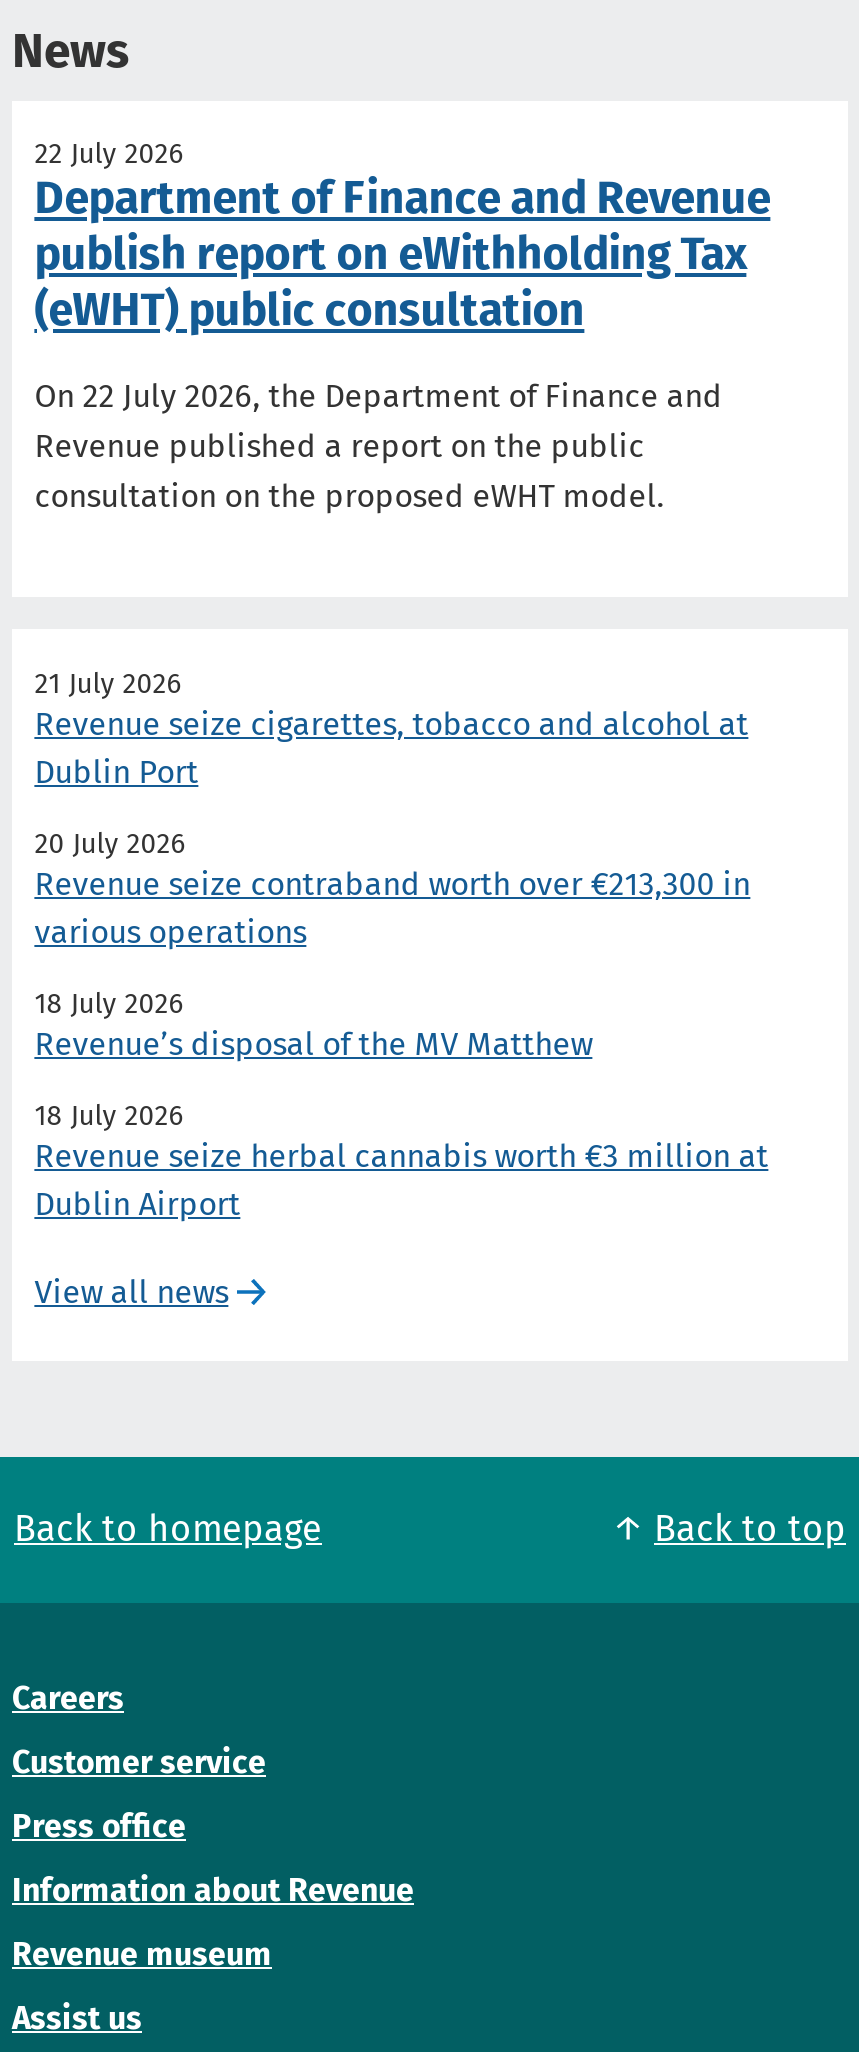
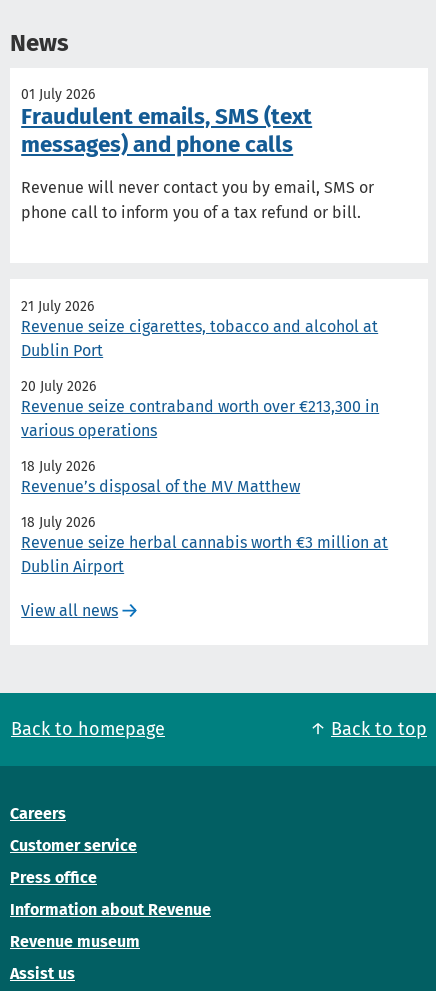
- 22 July 2026
- Department of Finance and Revenue
- publish report on eWithholding Tax
- (eWHT) public consultation
+ 01 July 2026
+ Fraudulent emails, SMS (text
+ messages) and phone calls

- On 22 July 2026, the Department of Finance and
- Revenue published a report on the public
- consultation on the proposed eWHT model.
+ Revenue will never contact you by email, SMS or
+ phone call to inform you of a tax refund or bill.
